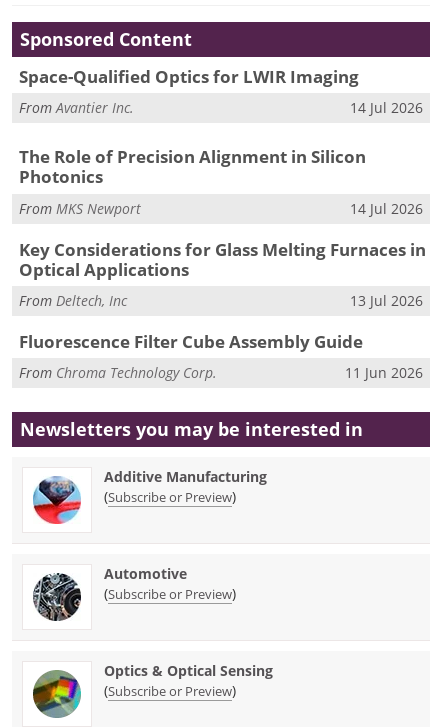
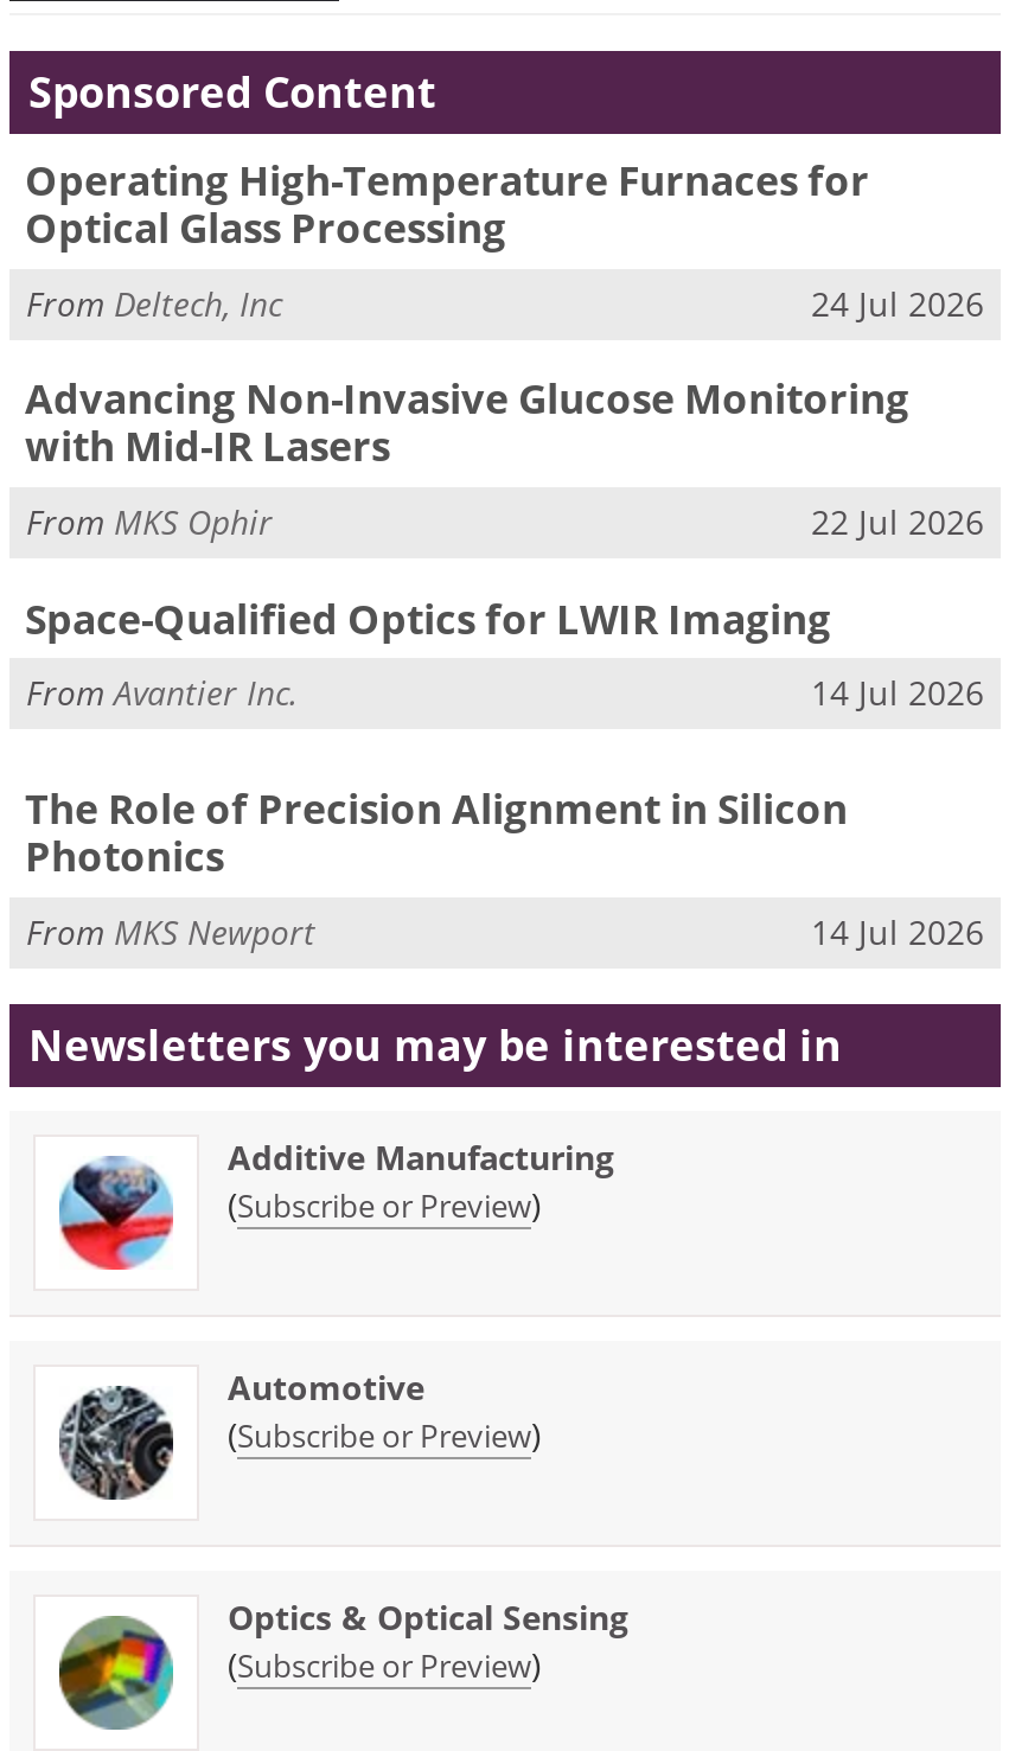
+ Operating High-Temperature Furnaces for
+ Optical Glass Processing
+ 24 Jul 2026
+ Advancing Non-Invasive Glucose Monitoring
+ with Mid-IR Lasers
+ From MKS Ophir
+ 22 Jul 2026

moved down: Space-Qualified Optics for LWIR Imaging | From Avantier Inc. | 14 Jul 2026 | The Role of Precision Alignment in Silicon | Photonics | From MKS Newport | 14 Jul 2026

- Key Considerations for Glass Melting Furnaces in
- Optical Applications
- 13 Jul 2026
- Fluorescence Filter Cube Assembly Guide
- From Chroma Technology Corp.
- 11 Jun 2026

moved up: From Deltech, Inc
